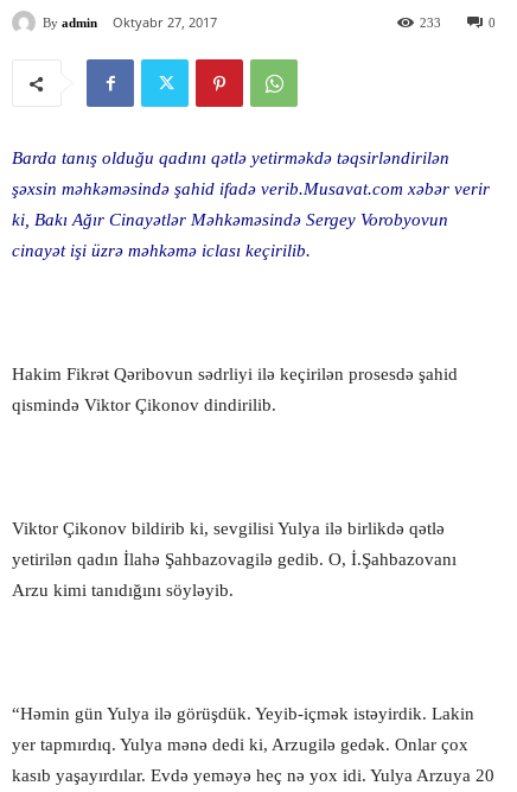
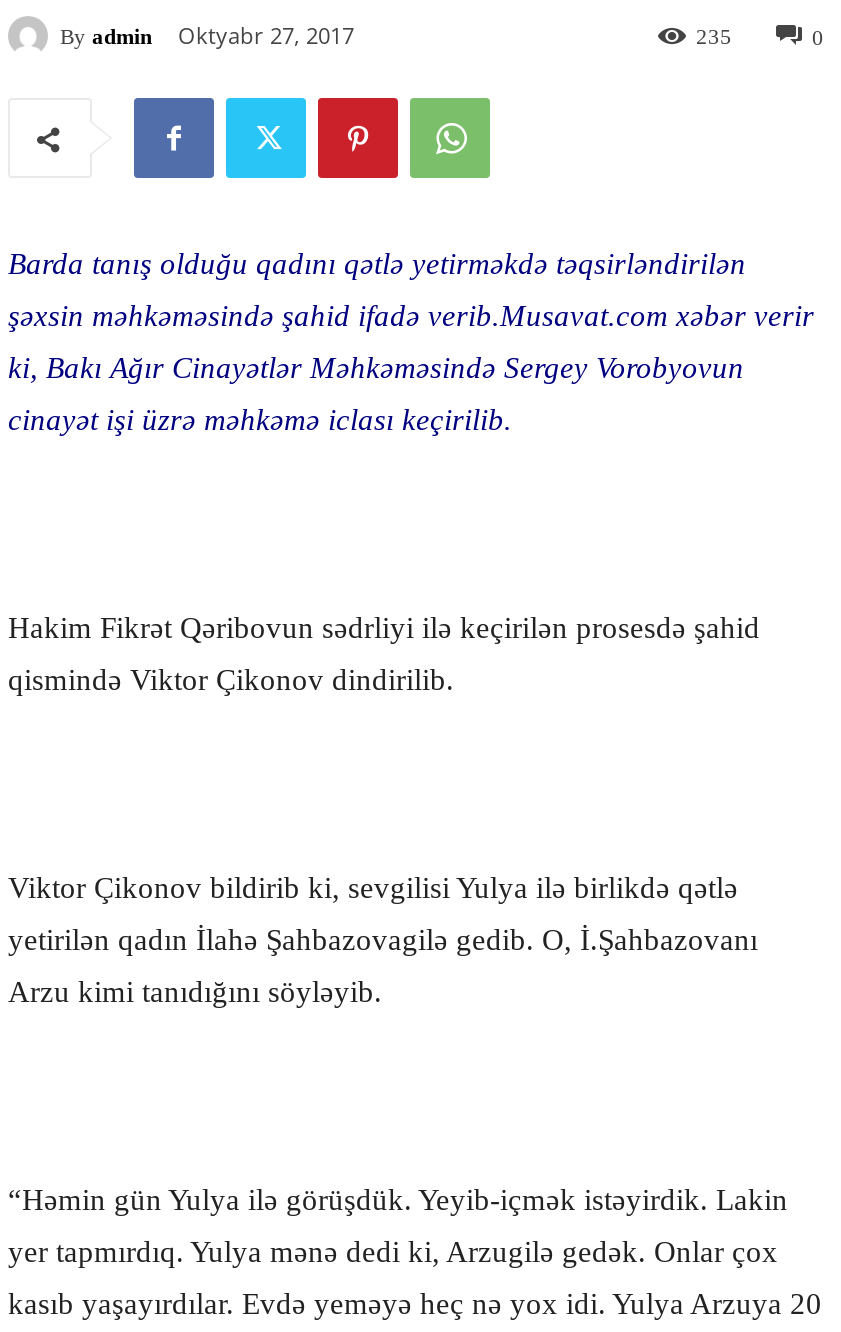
- 233
+ 235
